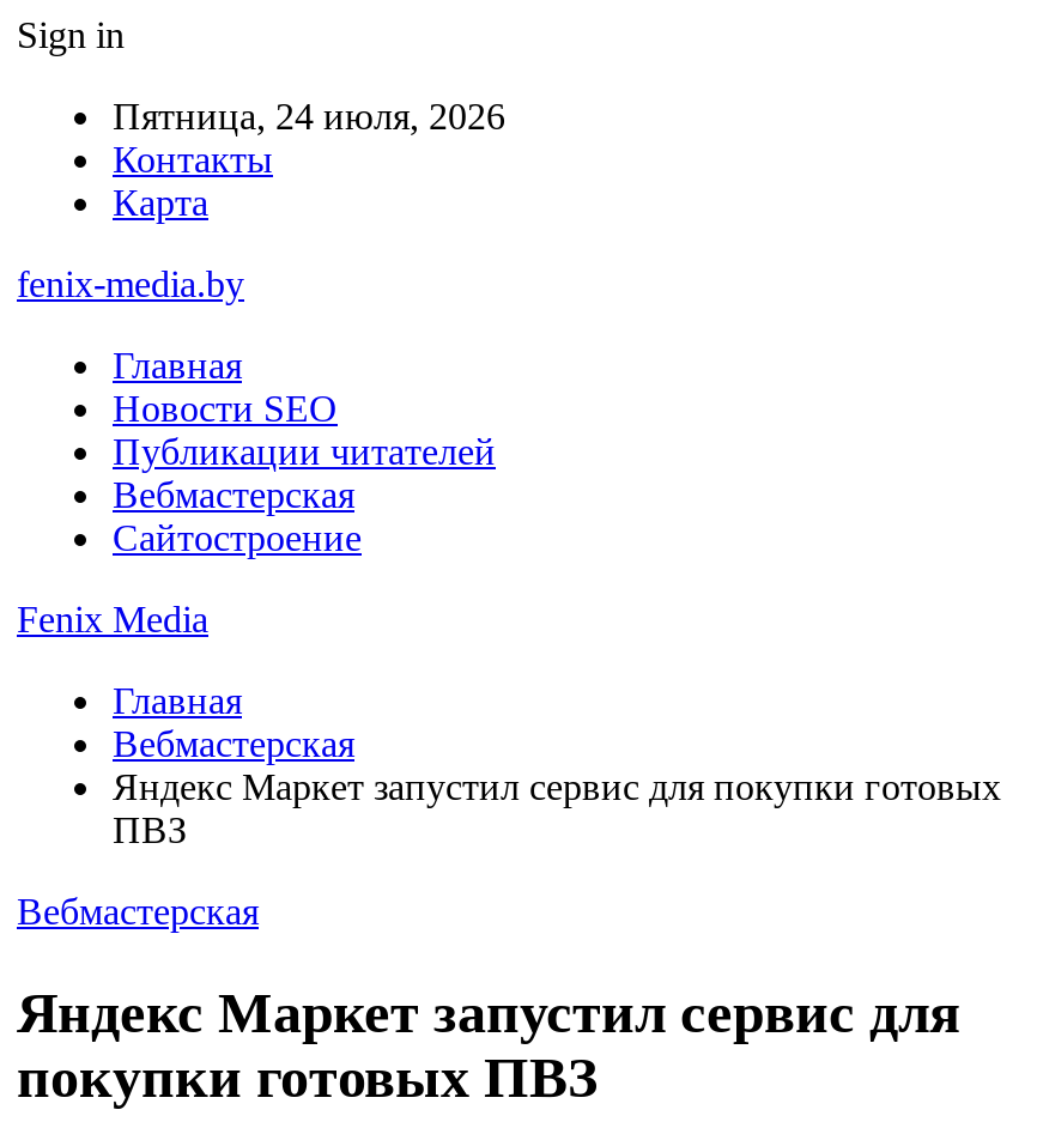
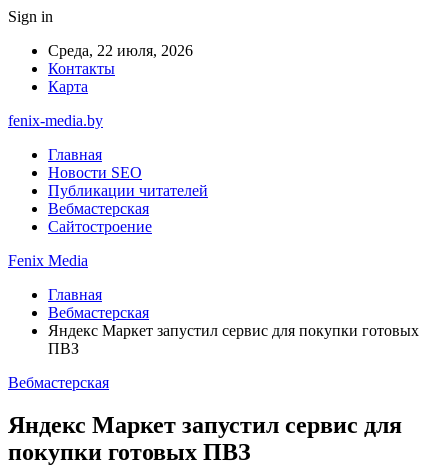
- Пятница, 24 июля, 2026
+ Среда, 22 июля, 2026
